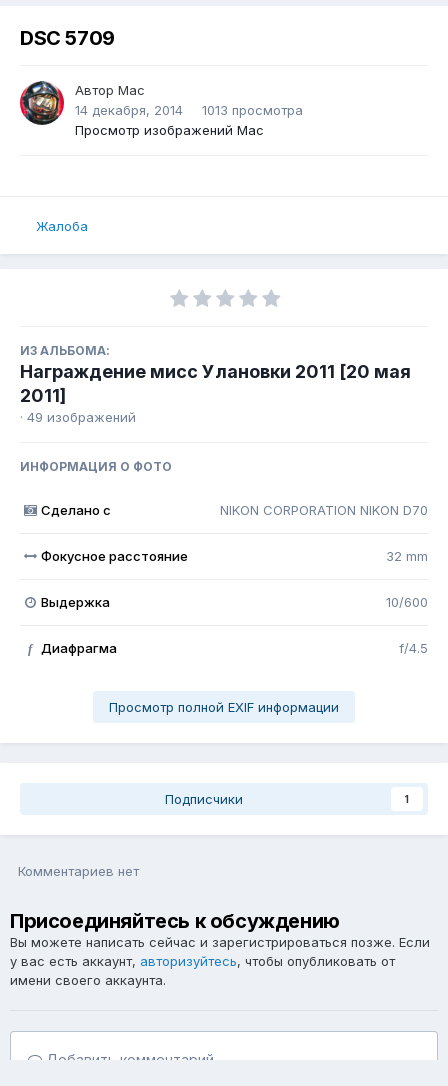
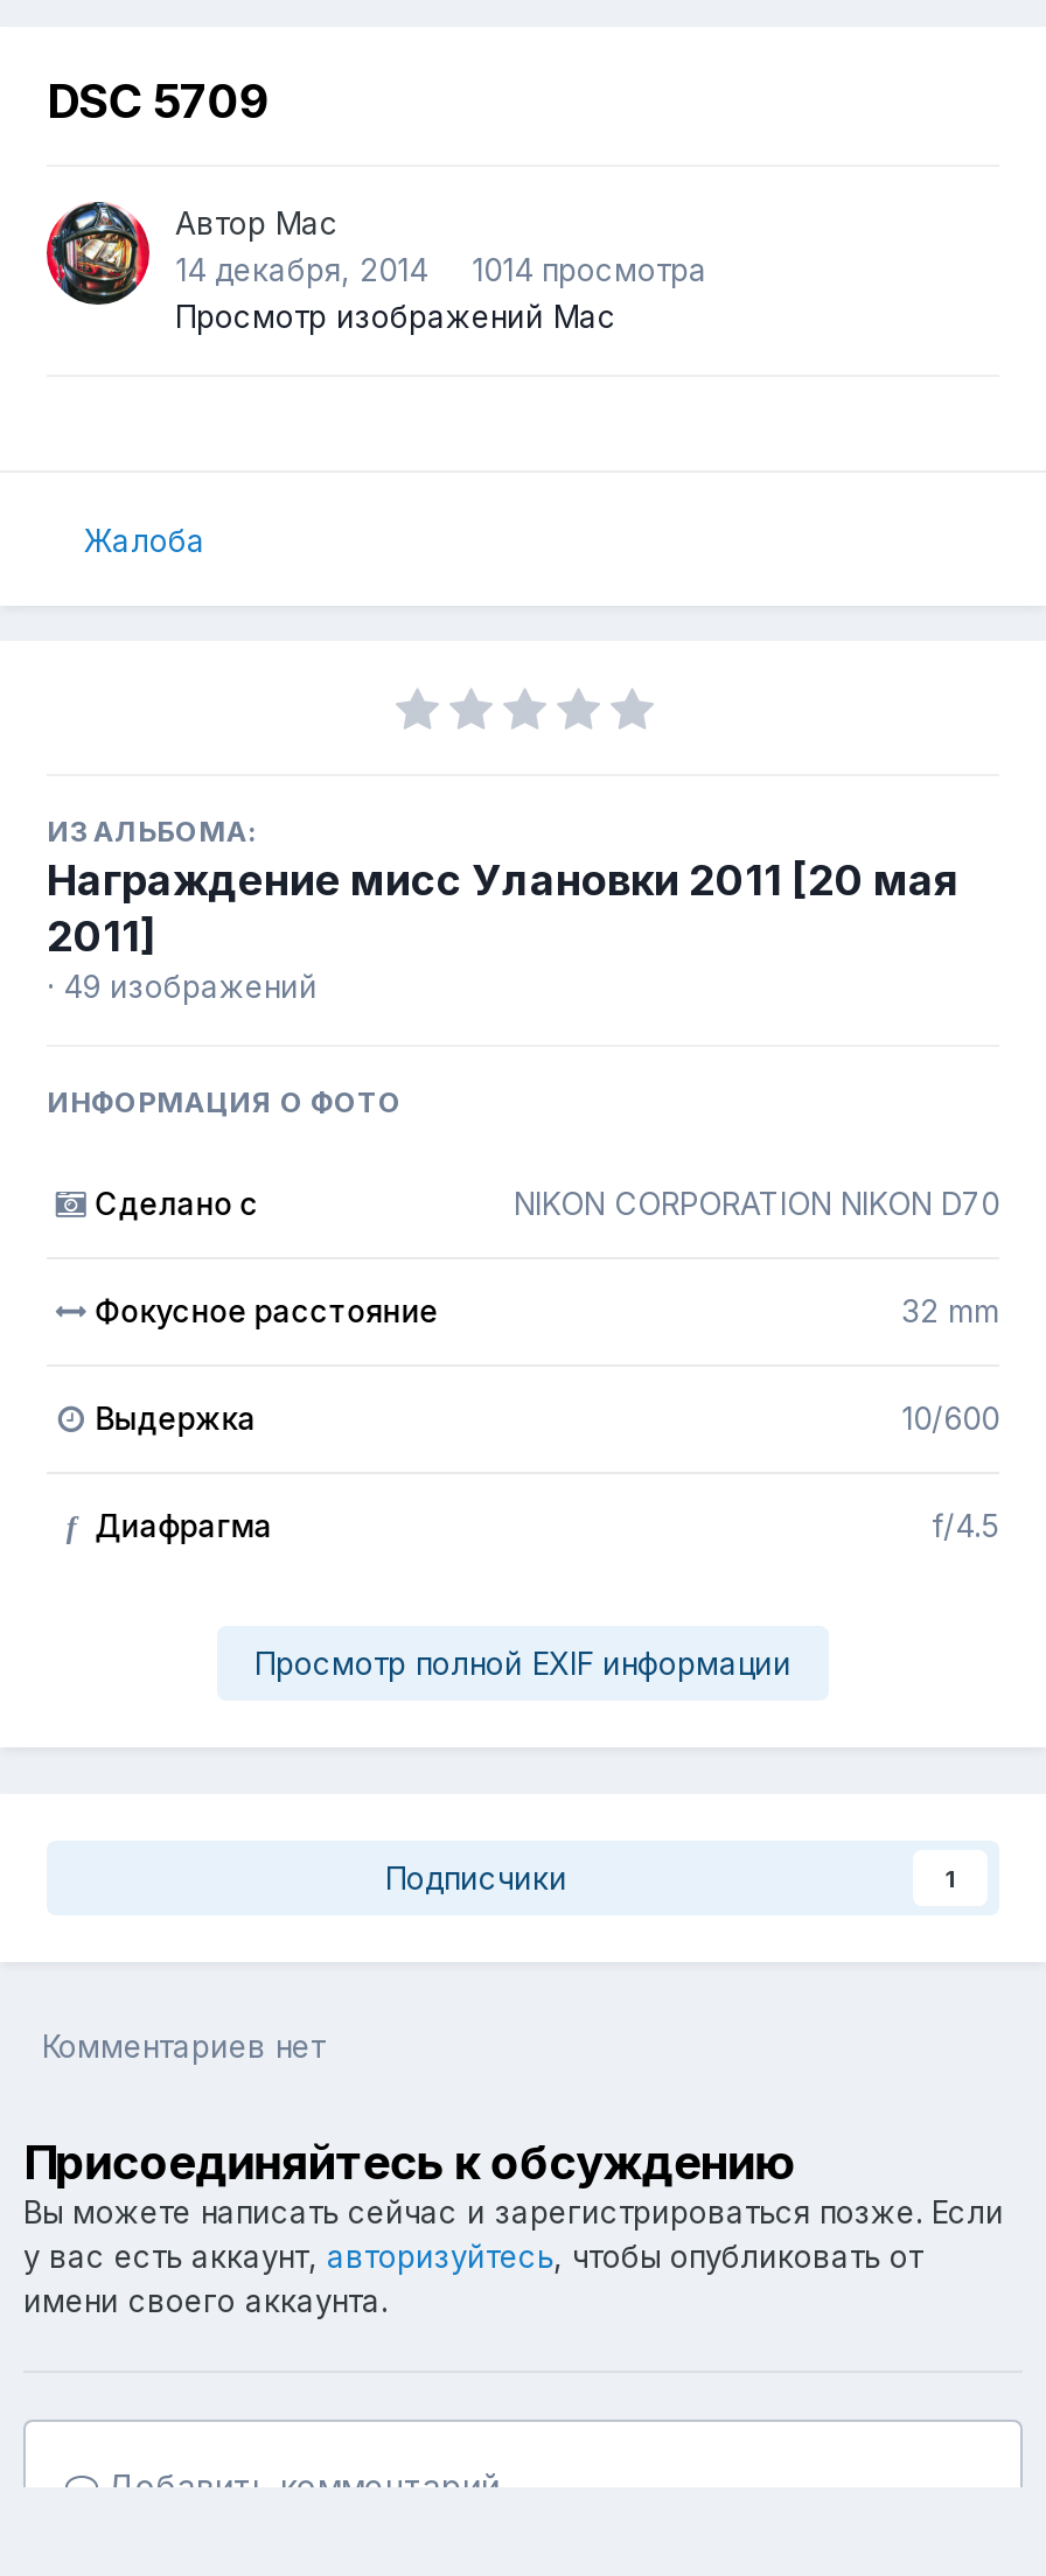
- 14 декабря, 2014 1013 просмотра
+ 14 декабря, 2014 1014 просмотра
